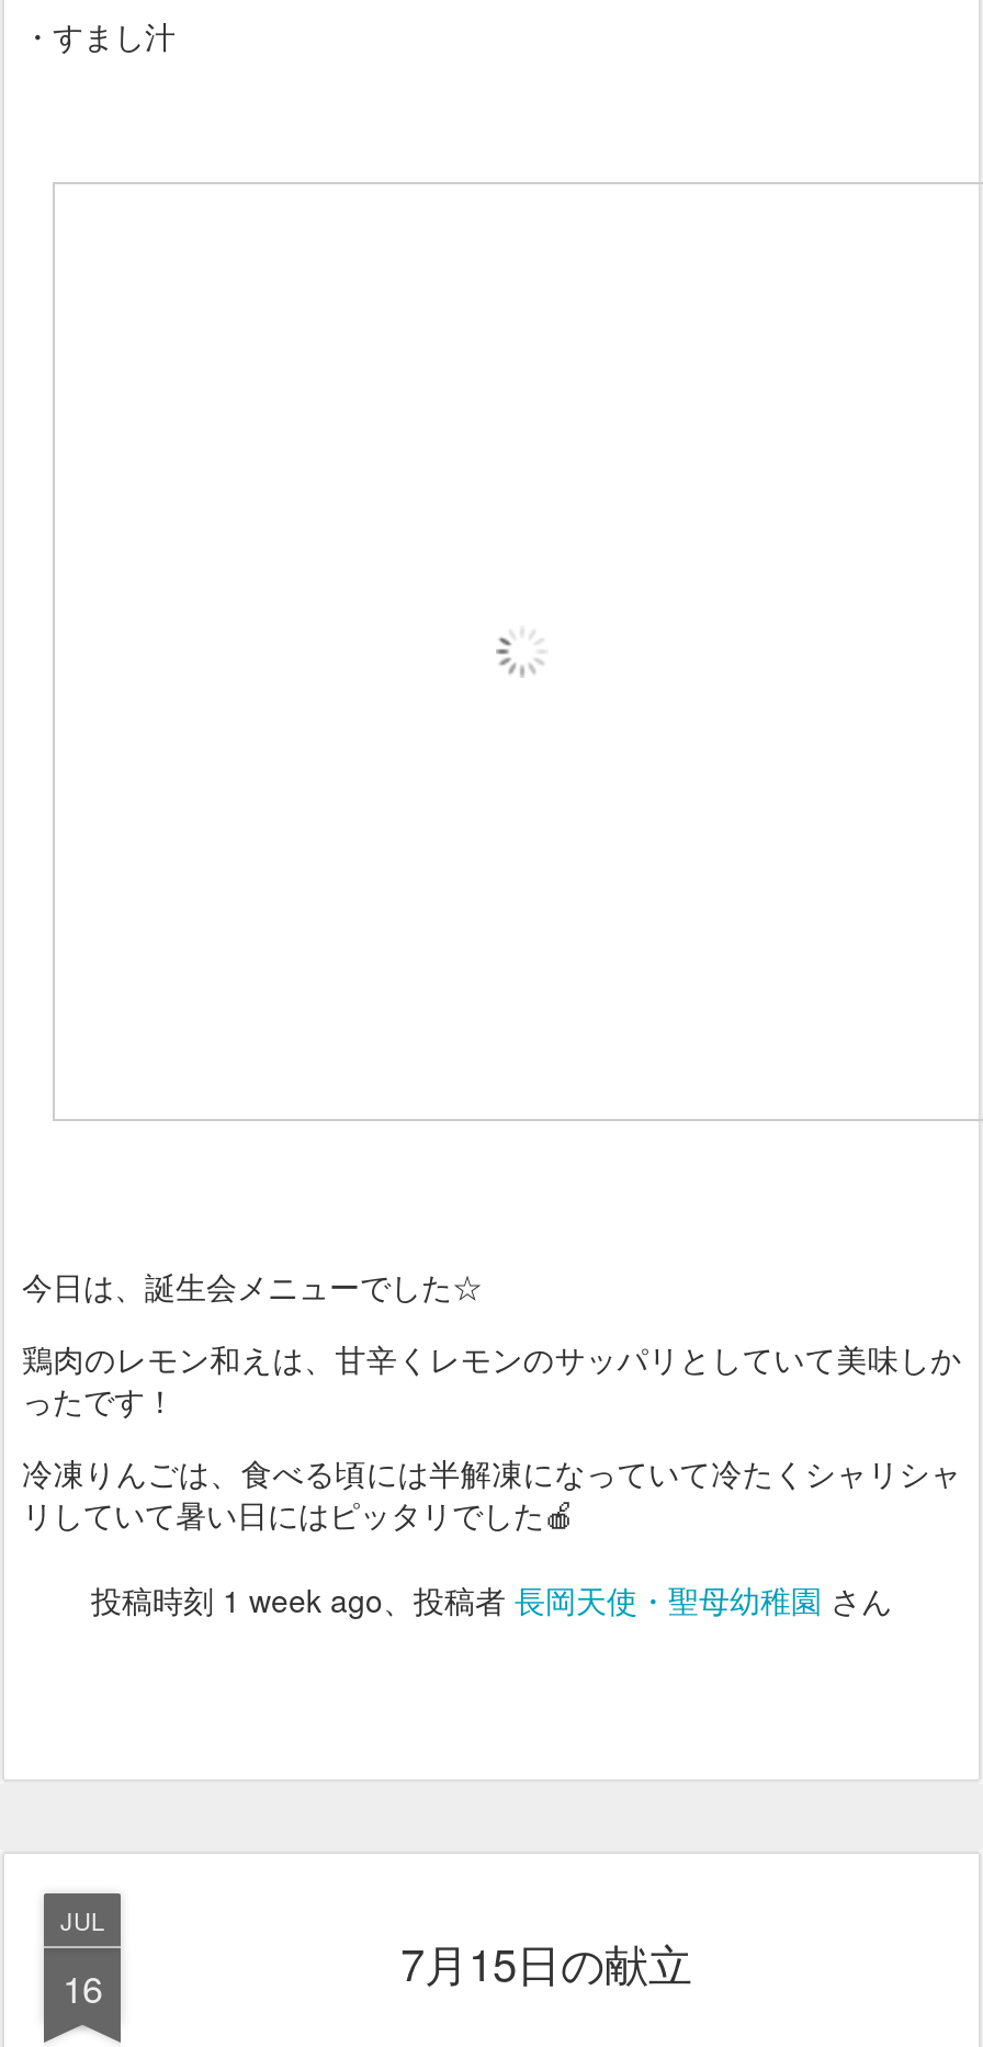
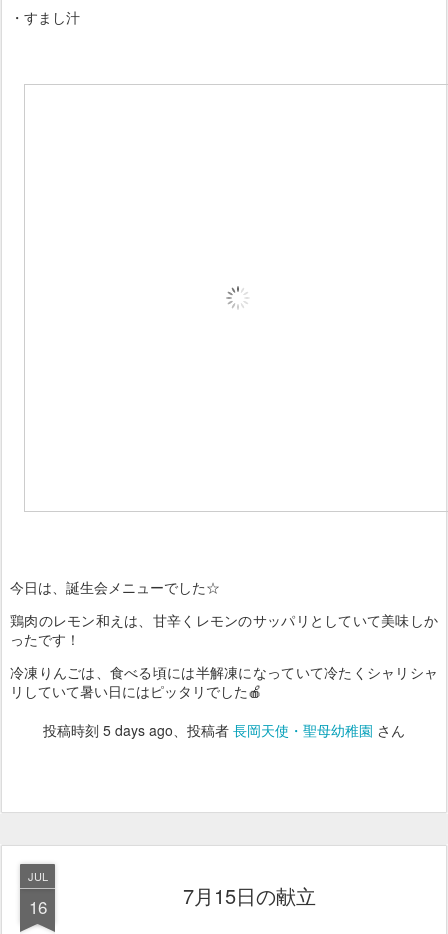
- 投稿時刻1 week ago、投稿者長岡天使・聖母幼稚園さん
+ 投稿時刻5 days ago、投稿者長岡天使・聖母幼稚園さん
